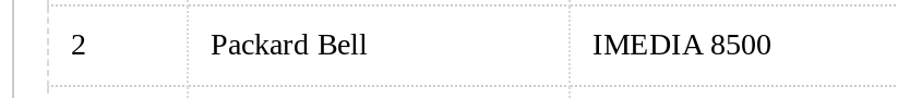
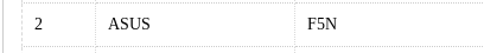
- Packard Bell
- IMEDIA 8500
+ ASUS
+ F5N
